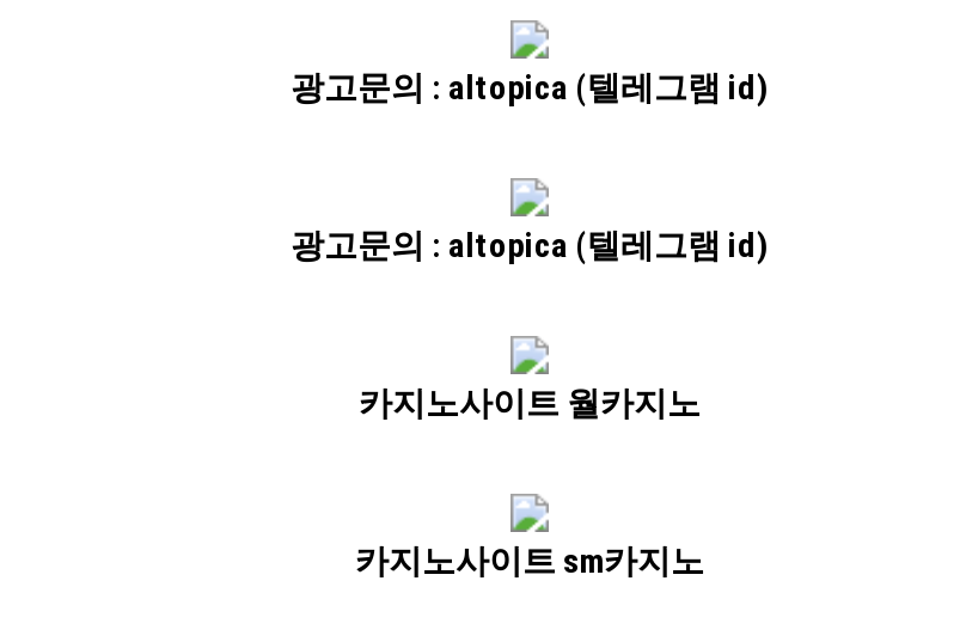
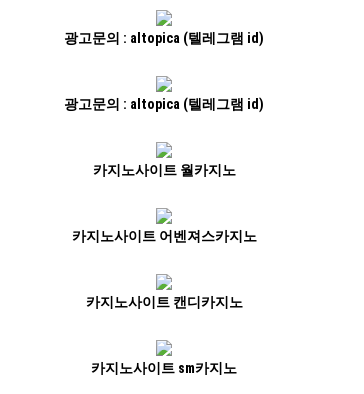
+ 카지노사이트 어벤져스카지노

+ 카지노사이트 캔디카지노
